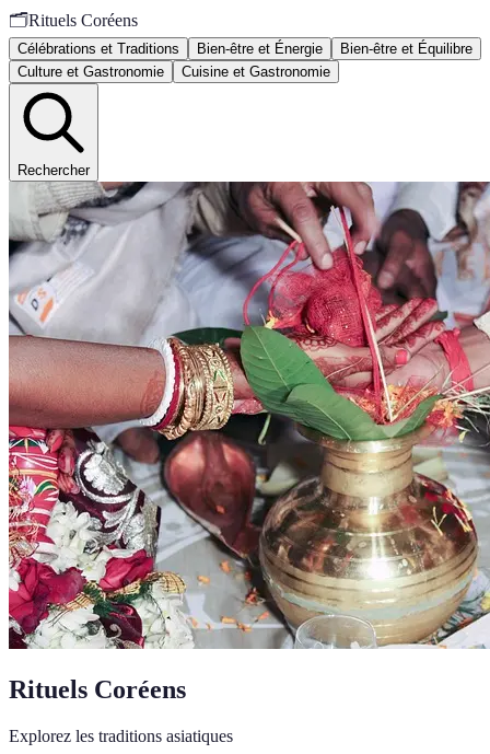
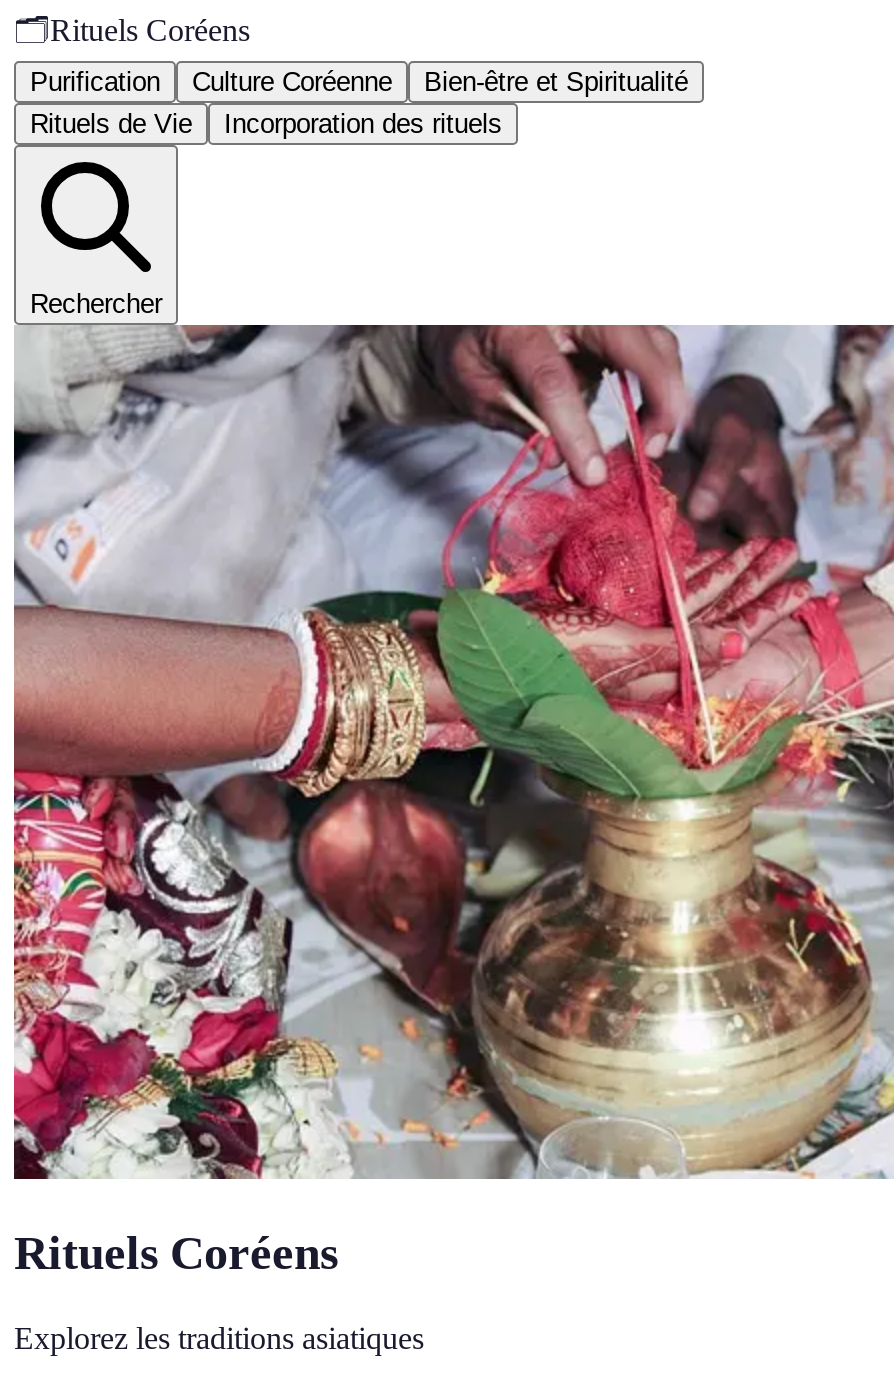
- Célébrations et Traditions
- Bien-être et Énergie
- Bien-être et Équilibre
- Culture et Gastronomie
- Cuisine et Gastronomie
+ Purification
+ Culture Coréenne
+ Bien-être et Spiritualité
+ Rituels de Vie
+ Incorporation des rituels
